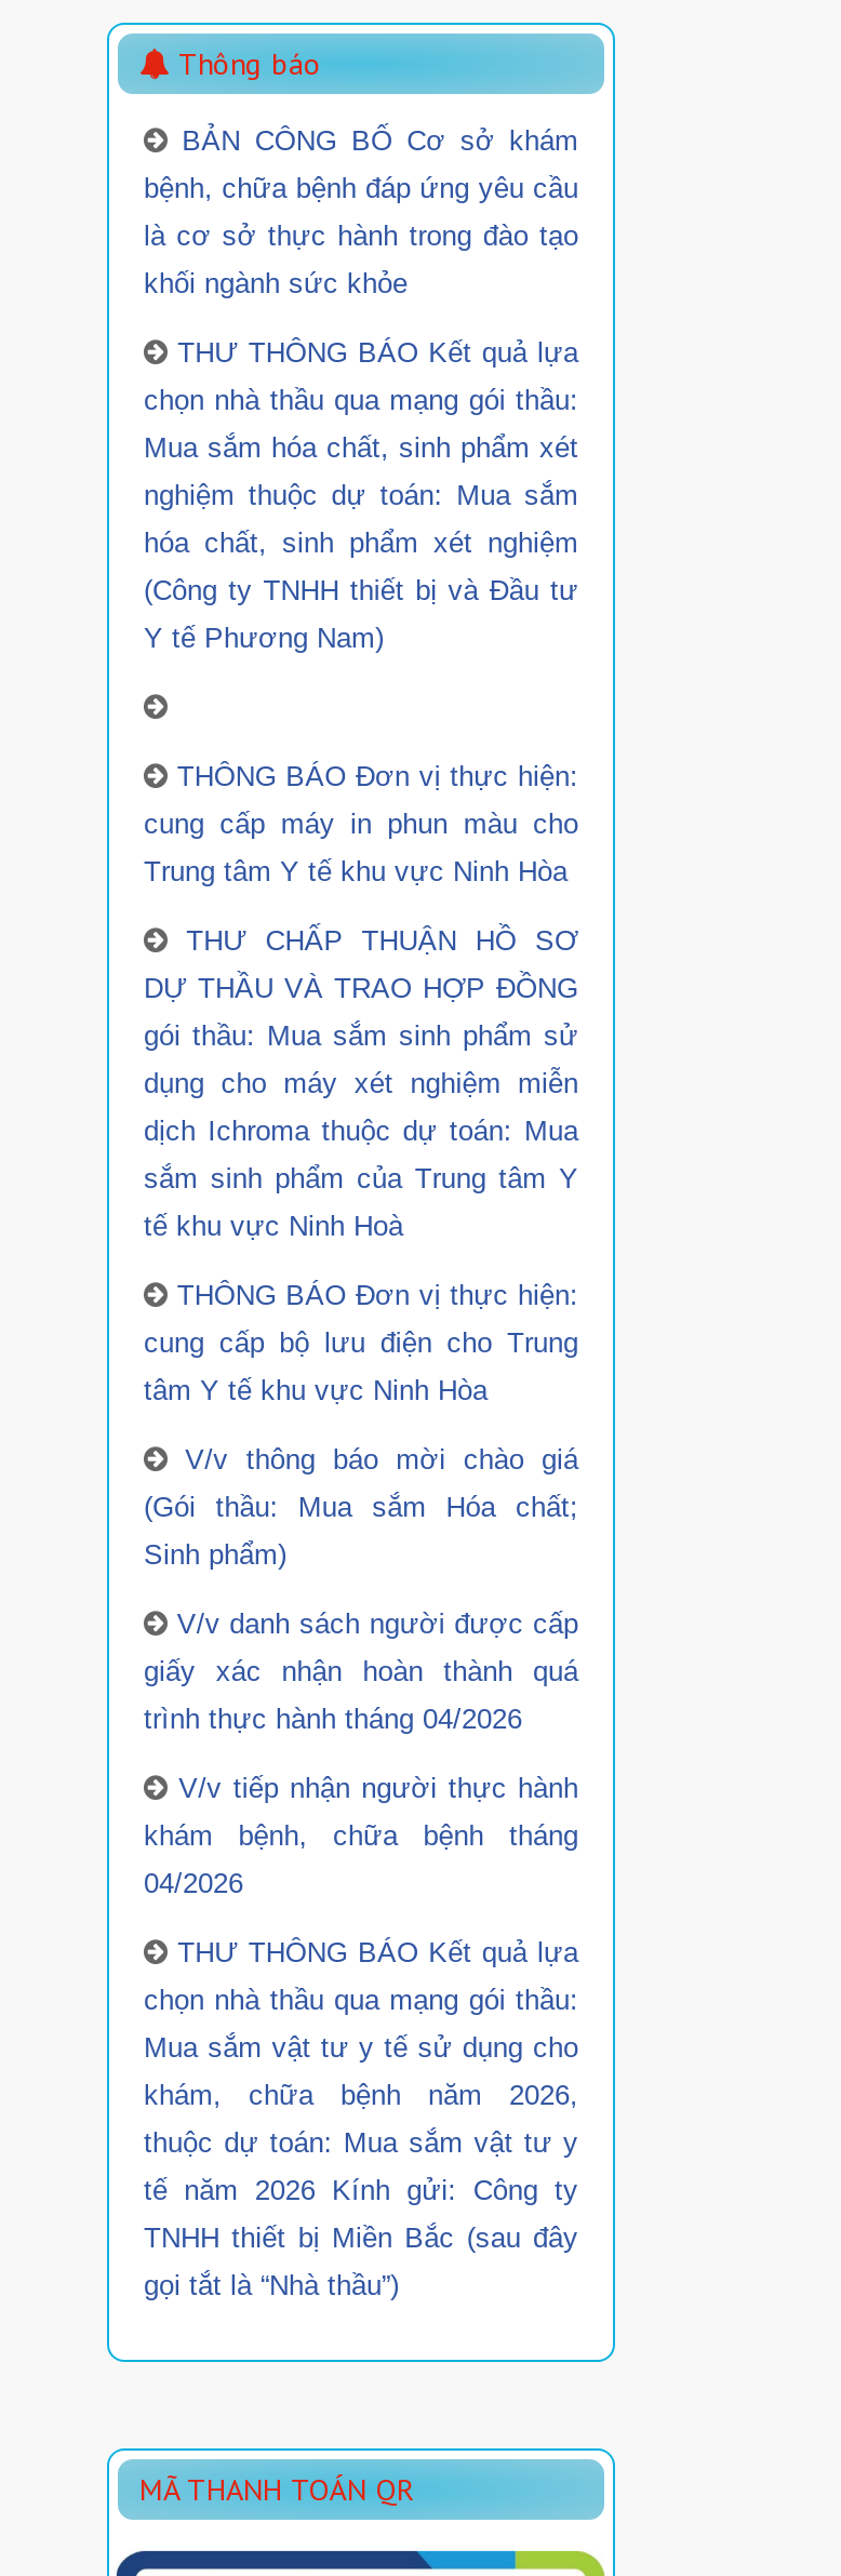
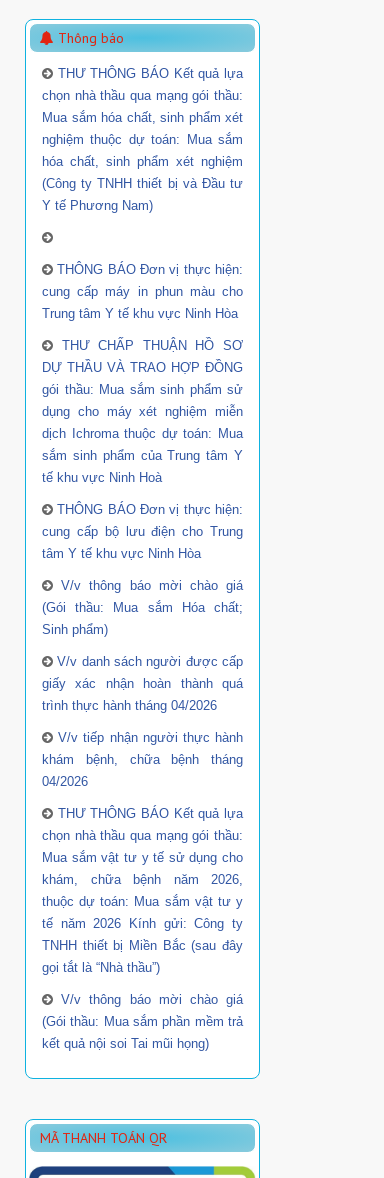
- BẢN CÔNG BỐ Cơ sở khám
- bệnh, chữa bệnh đáp ứng yêu cầu
- là cơ sở thực hành trong đào tạo
- khối ngành sức khỏe

moved up: THƯ THÔNG BÁO Kết quả lựa | chọn nhà thầu qua mạng gói thầu: | Mua sắm hóa chất, sinh phẩm xét | ... | TNHH thiết bị Miền Bắc (sau đây | gọi tắt là “Nhà thầu”)

+ V/v thông báo mời chào giá
+ (Gói thầu: Mua sắm phần mềm trả
+ kết quả nội soi Tai mũi họng)
